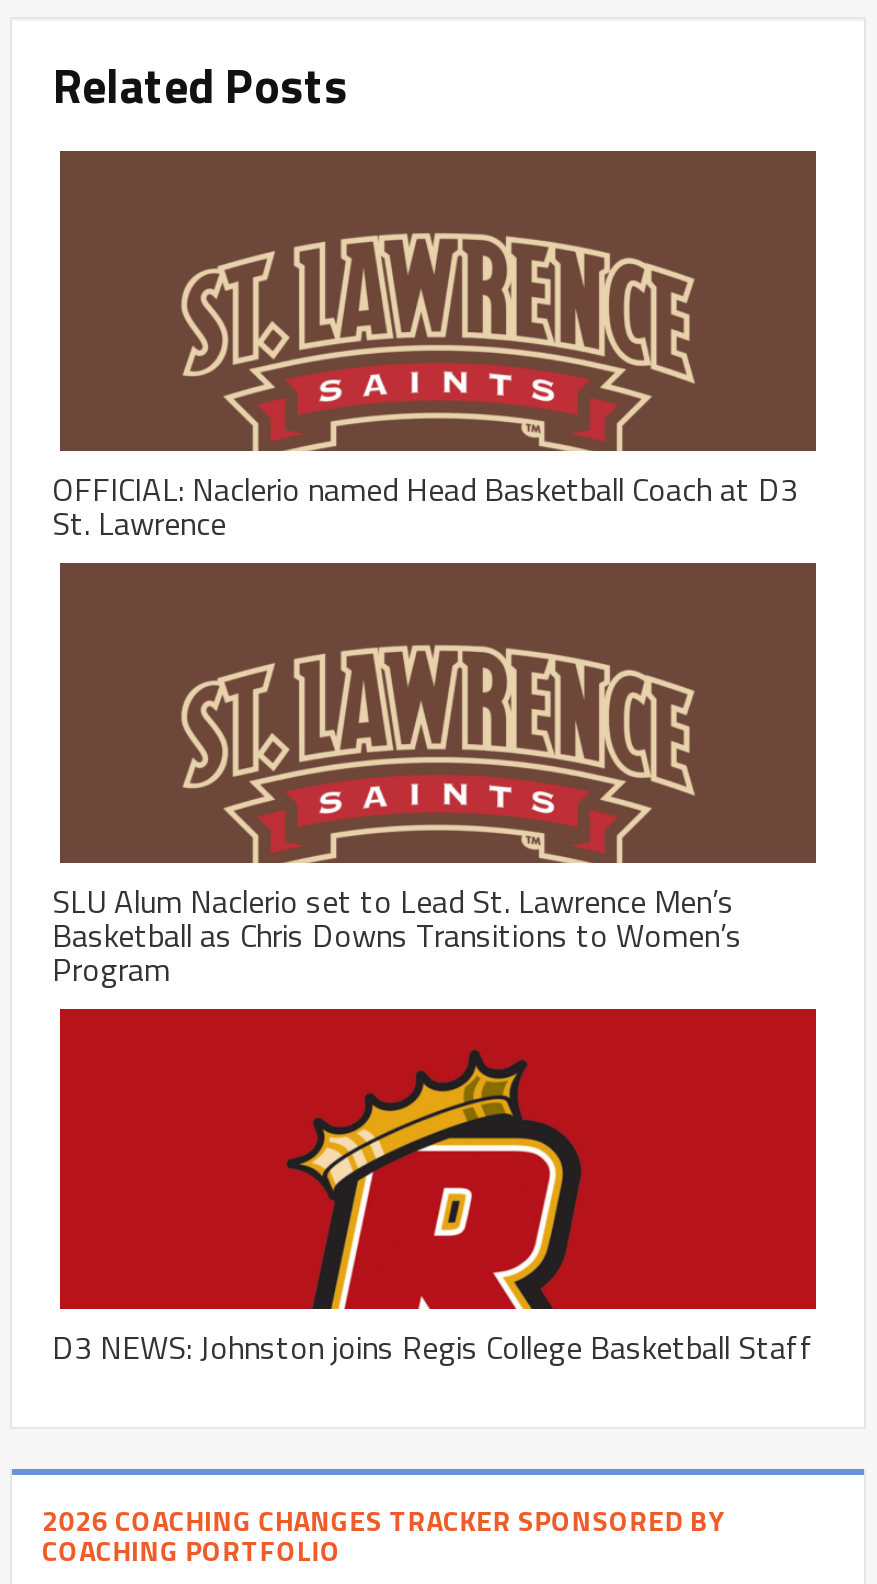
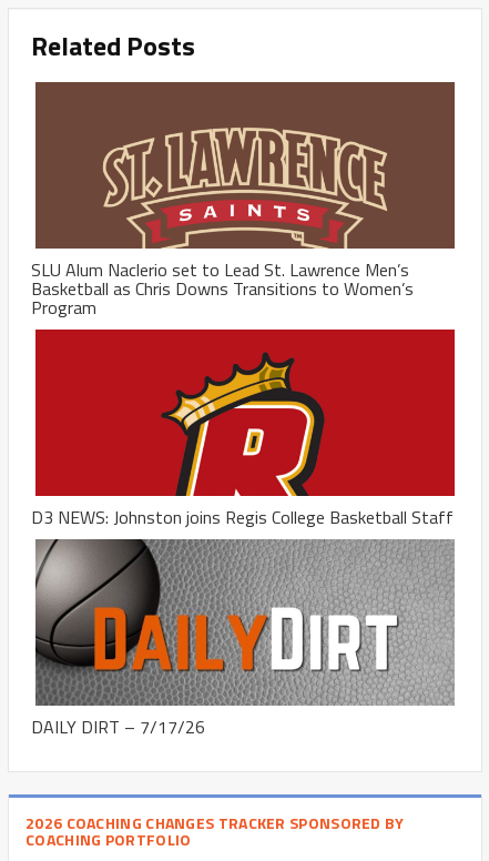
- OFFICIAL: Naclerio named Head Basketball Coach at D3
- St. Lawrence

moved up: [image] | SLU Alum Naclerio set to Lead St. Lawrence Men’s | Basketball as Chris Downs Transitions to Women’s | Program | D3 NEWS: Johnston joins Regis College Basketball Staff

+ [image]
+ DAILY DIRT – 7/17/26
